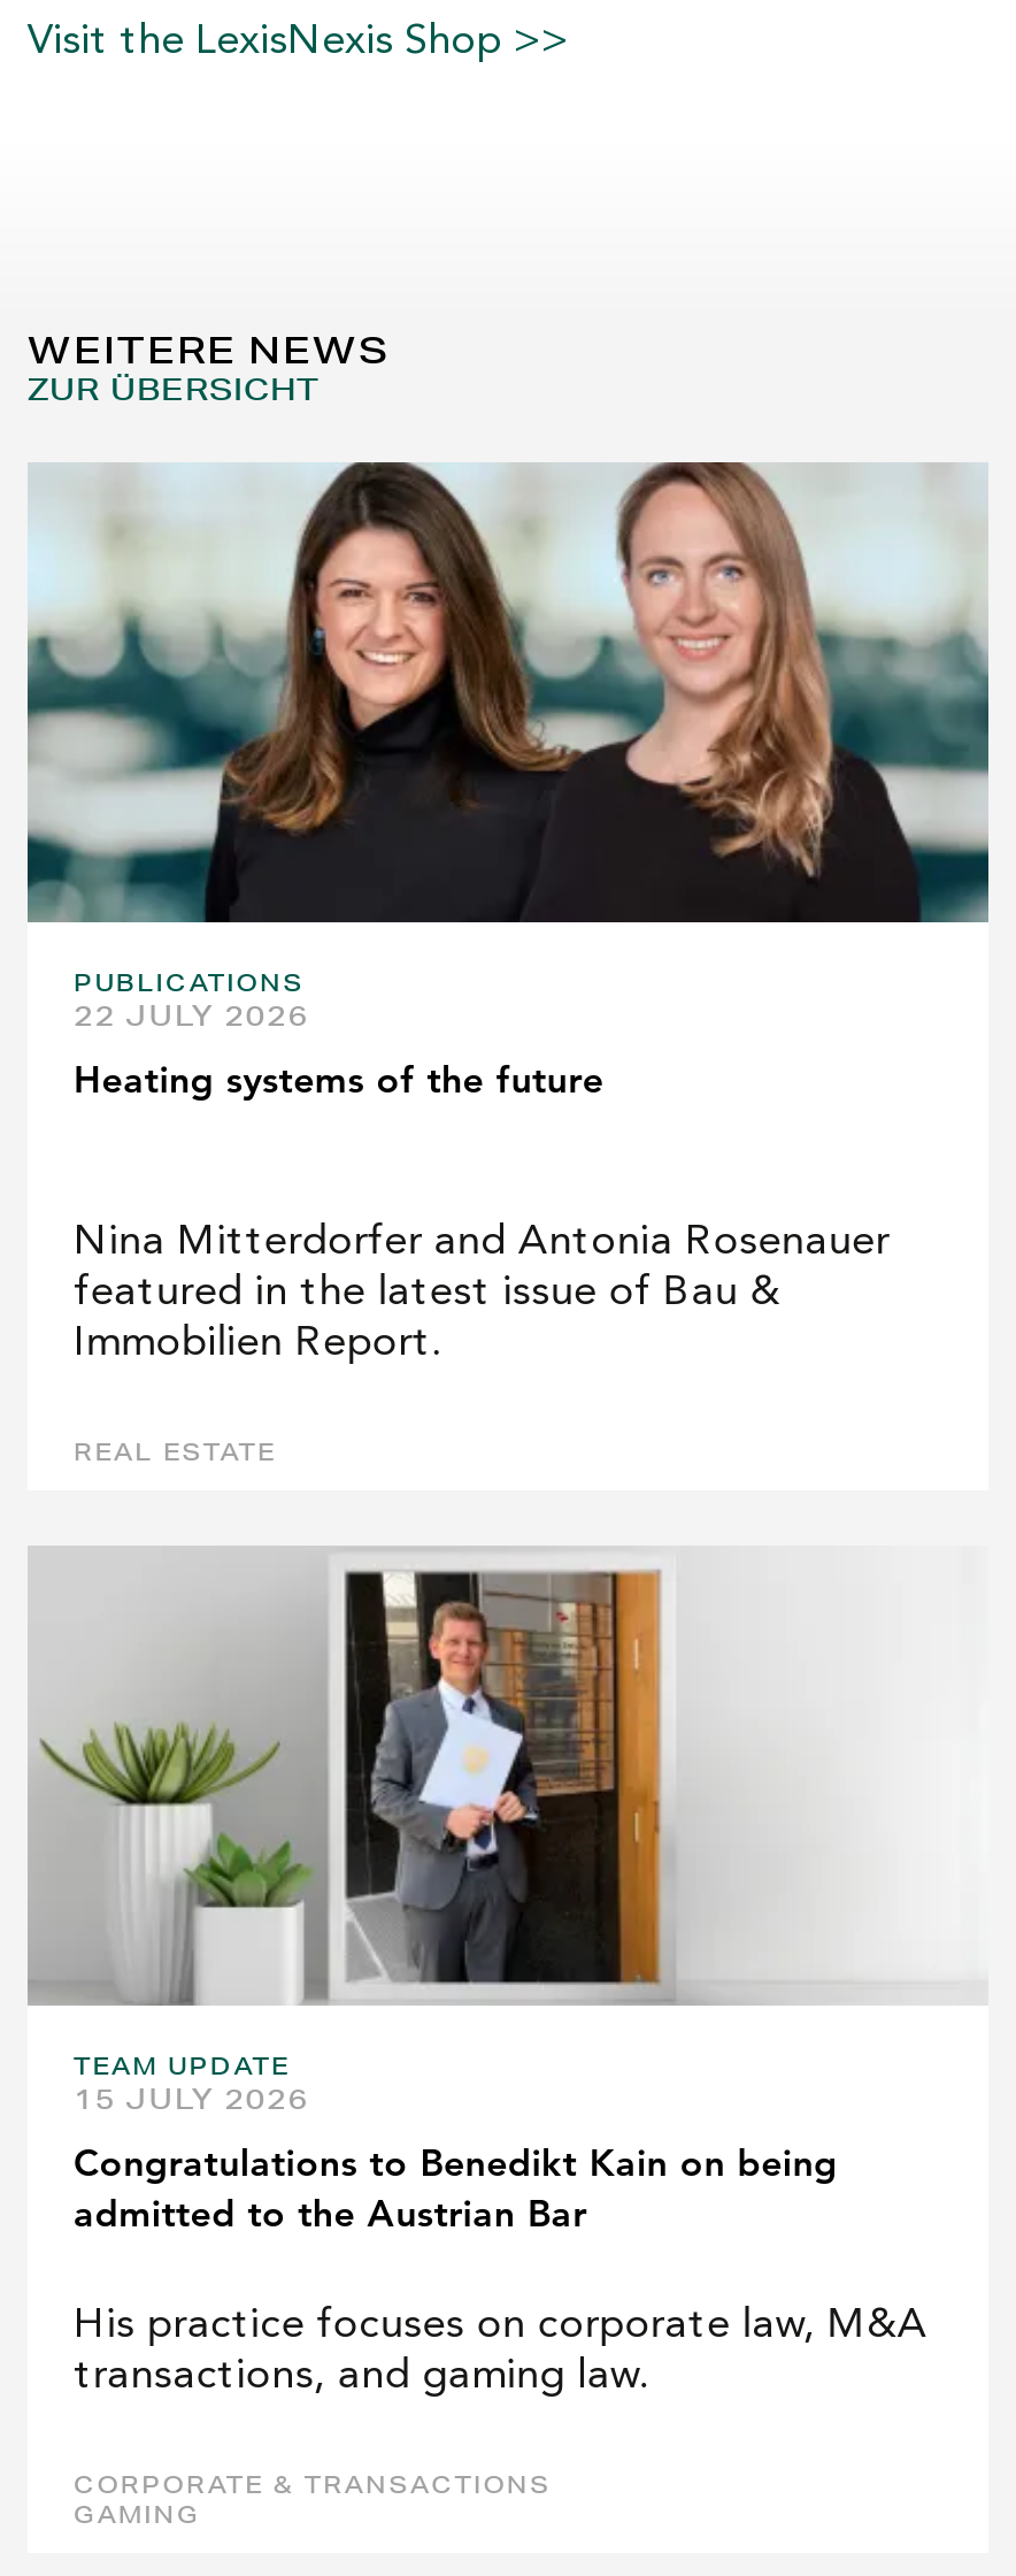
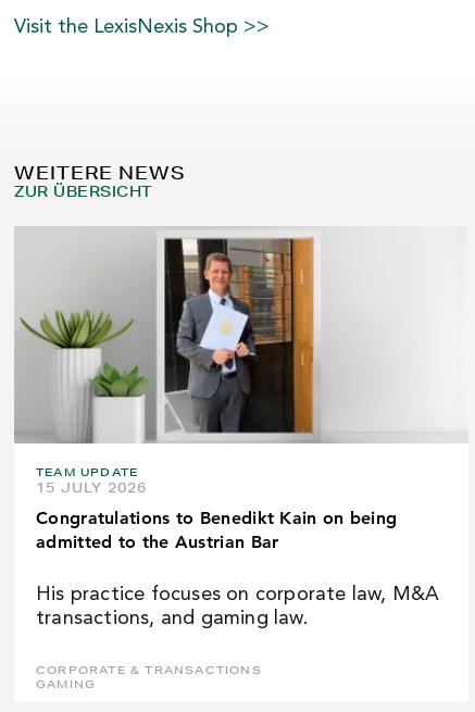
- [image]
- PUBLICATIONS
- 22 JULY 2026
- Heating systems of the future

- Nina Mitterdorfer and Antonia Rosenauer
- featured in the latest issue of Bau &
- Immobilien Report.
- REAL ESTATE
